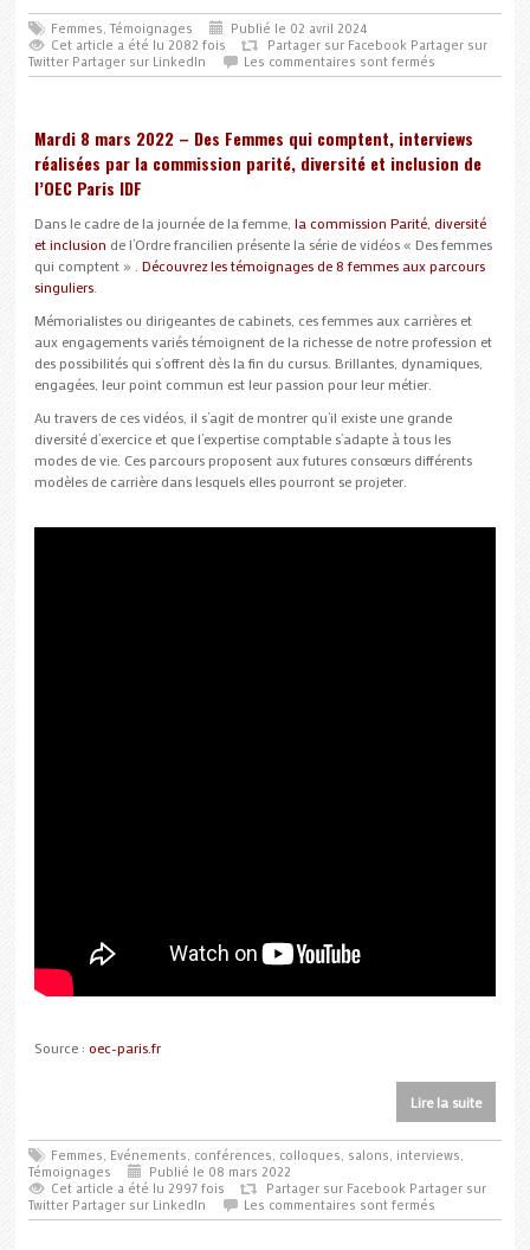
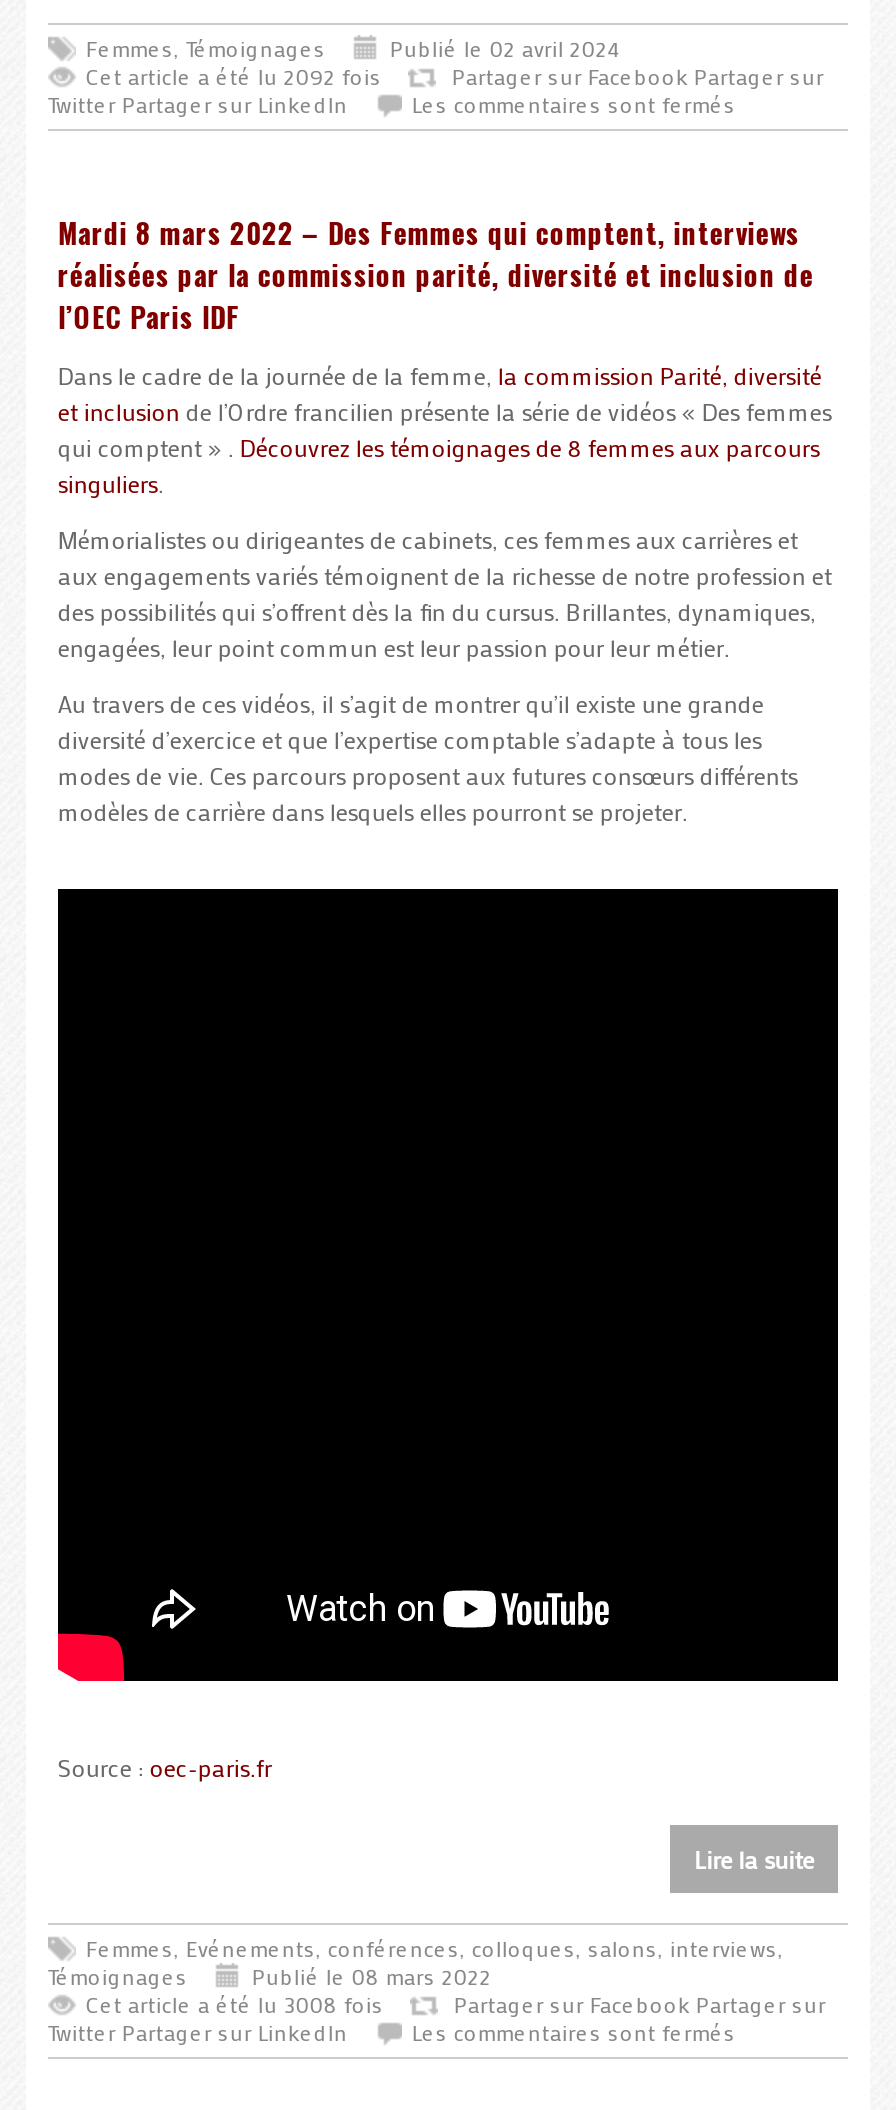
- Cet article a été lu 2082 fois
+ Cet article a été lu 2092 fois

- Cet article a été lu 2997 fois
+ Cet article a été lu 3008 fois
